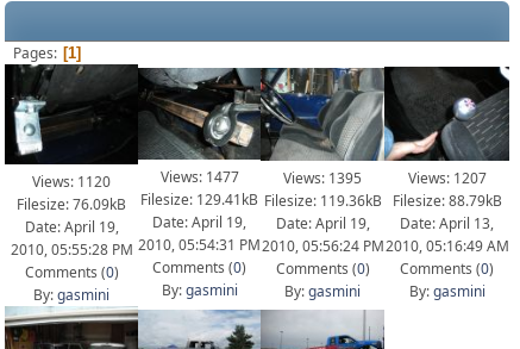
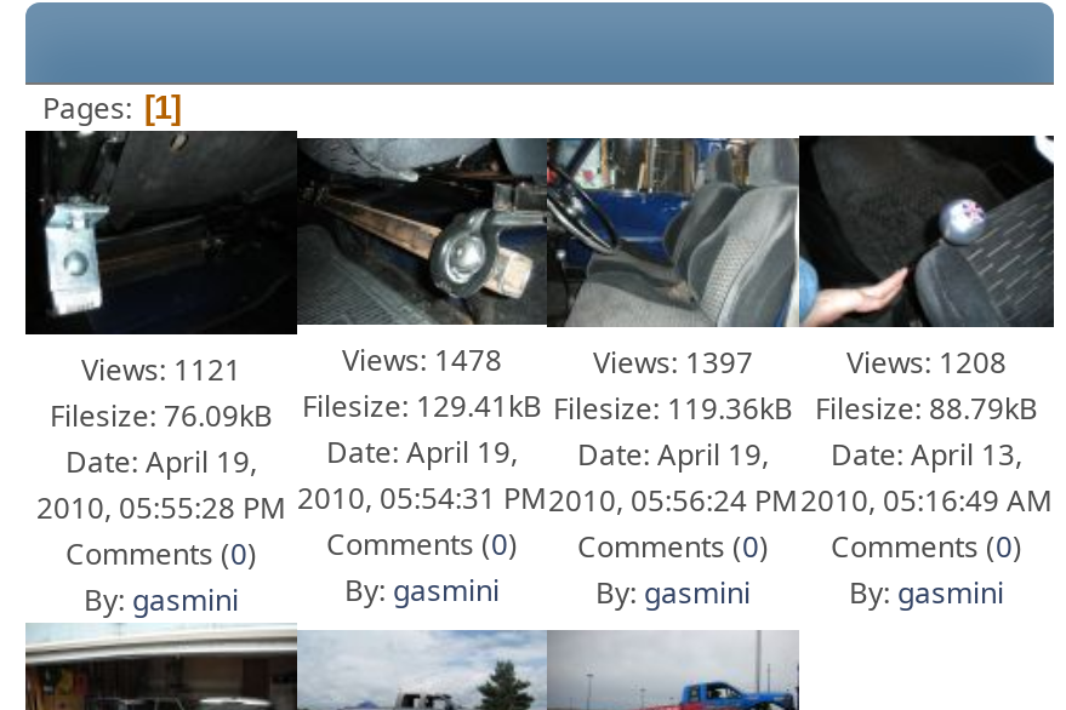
- Views: 1120
+ Views: 1121

- Views: 1477
+ Views: 1478

- Views: 1395
+ Views: 1397

- Views: 1207
+ Views: 1208
